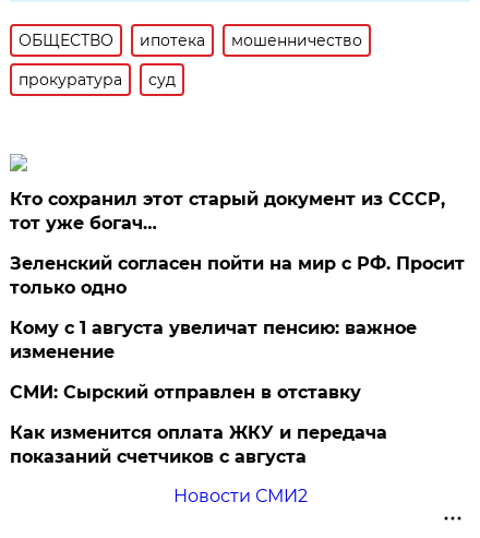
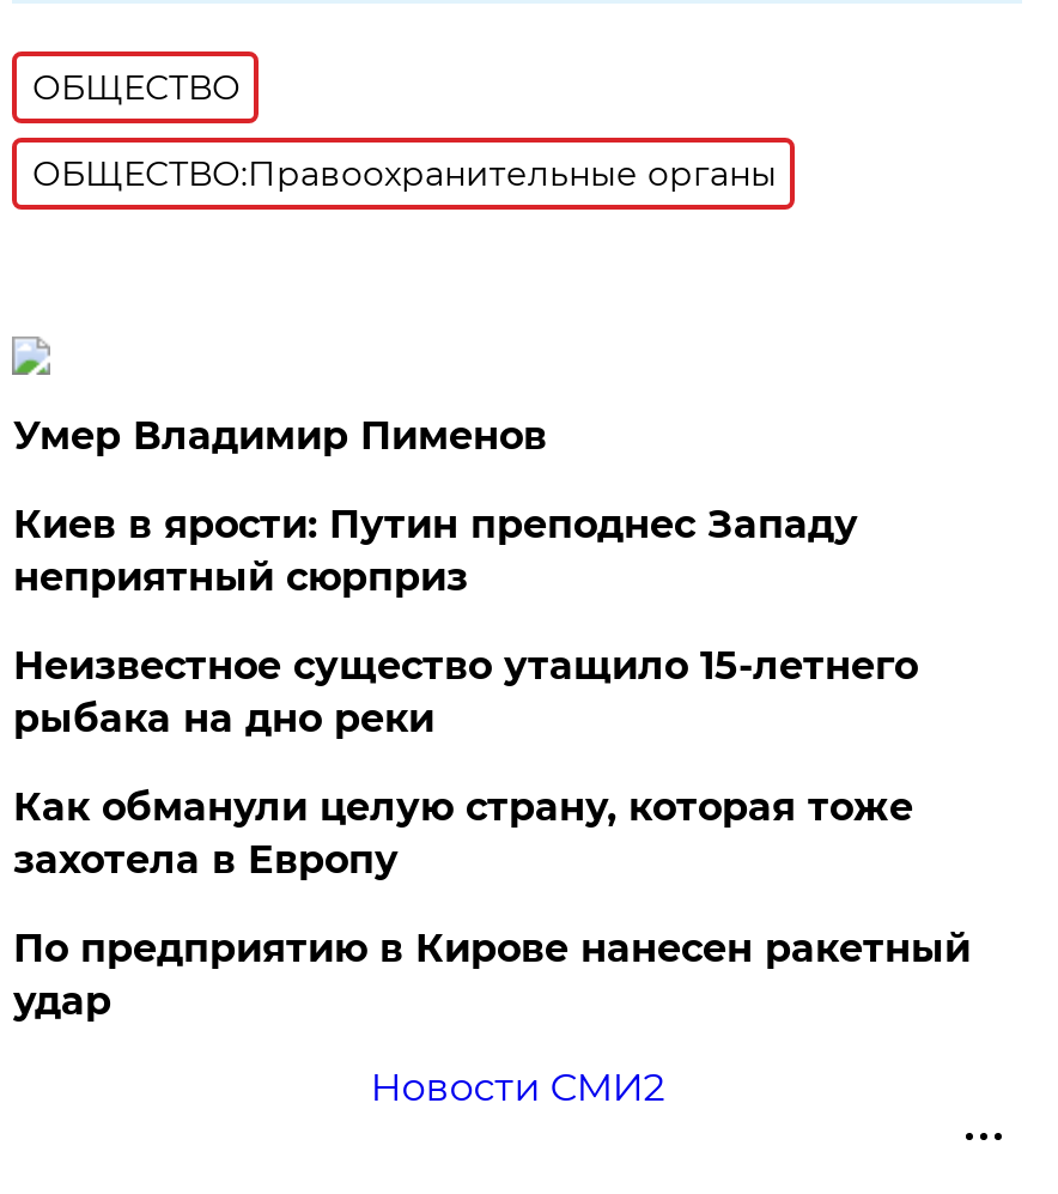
- ипотека
- мошенничество
- прокуратура
- суд
+ ОБЩЕСТВО:Правоохранительные органы

- Кто сохранил этот старый документ из СССР,
- тот уже богач…
- Зеленский согласен пойти на мир с РФ. Просит
- только одно
- Кому с 1 августа увеличат пенсию: важное
- изменение
- СМИ: Сырский отправлен в отставку
- Как изменится оплата ЖКУ и передача
- показаний счетчиков с августа
+ Умер Владимир Пименов
+ Киев в ярости: Путин преподнес Западу
+ неприятный сюрприз
+ Неизвестное существо утащило 15-летнего
+ рыбака на дно реки
+ Как обманули целую страну, которая тоже
+ захотела в Европу
+ По предприятию в Кирове нанесен ракетный
+ удар
